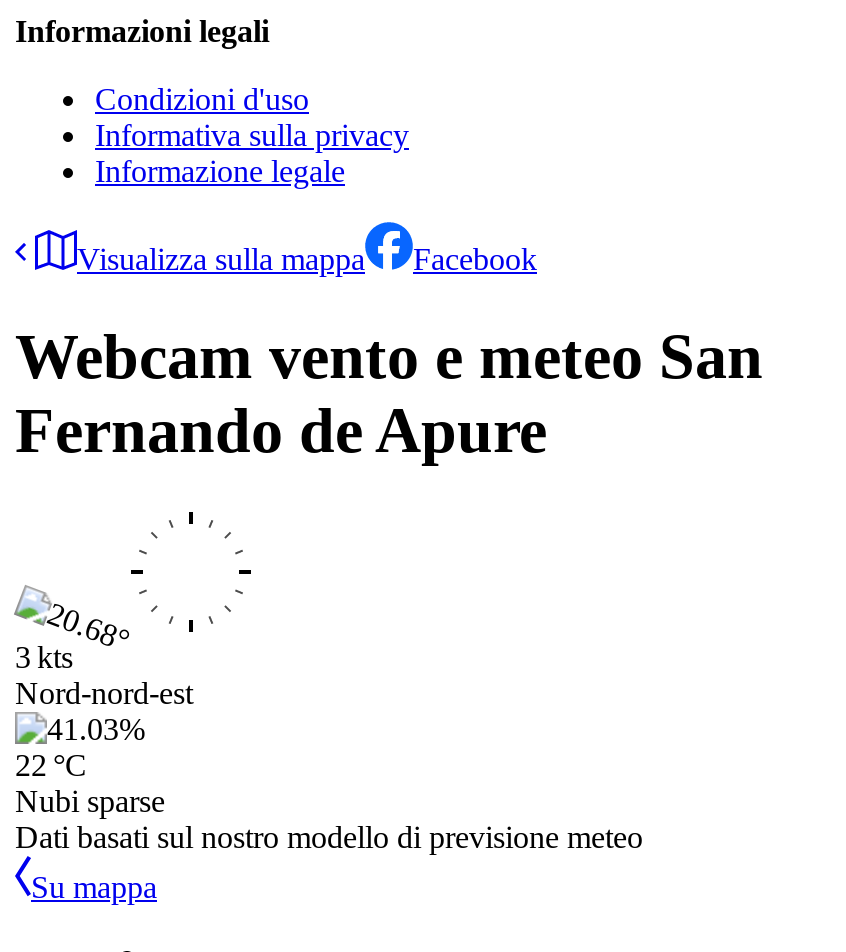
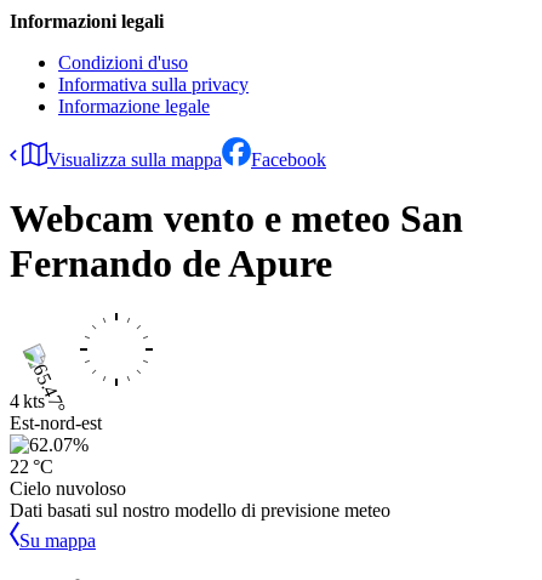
- [image]
- 3 kts
- Nord-nord-est
+ [image]
+ 4 kts
+ Est-nord-est

- Nubi sparse
+ Cielo nuvoloso
